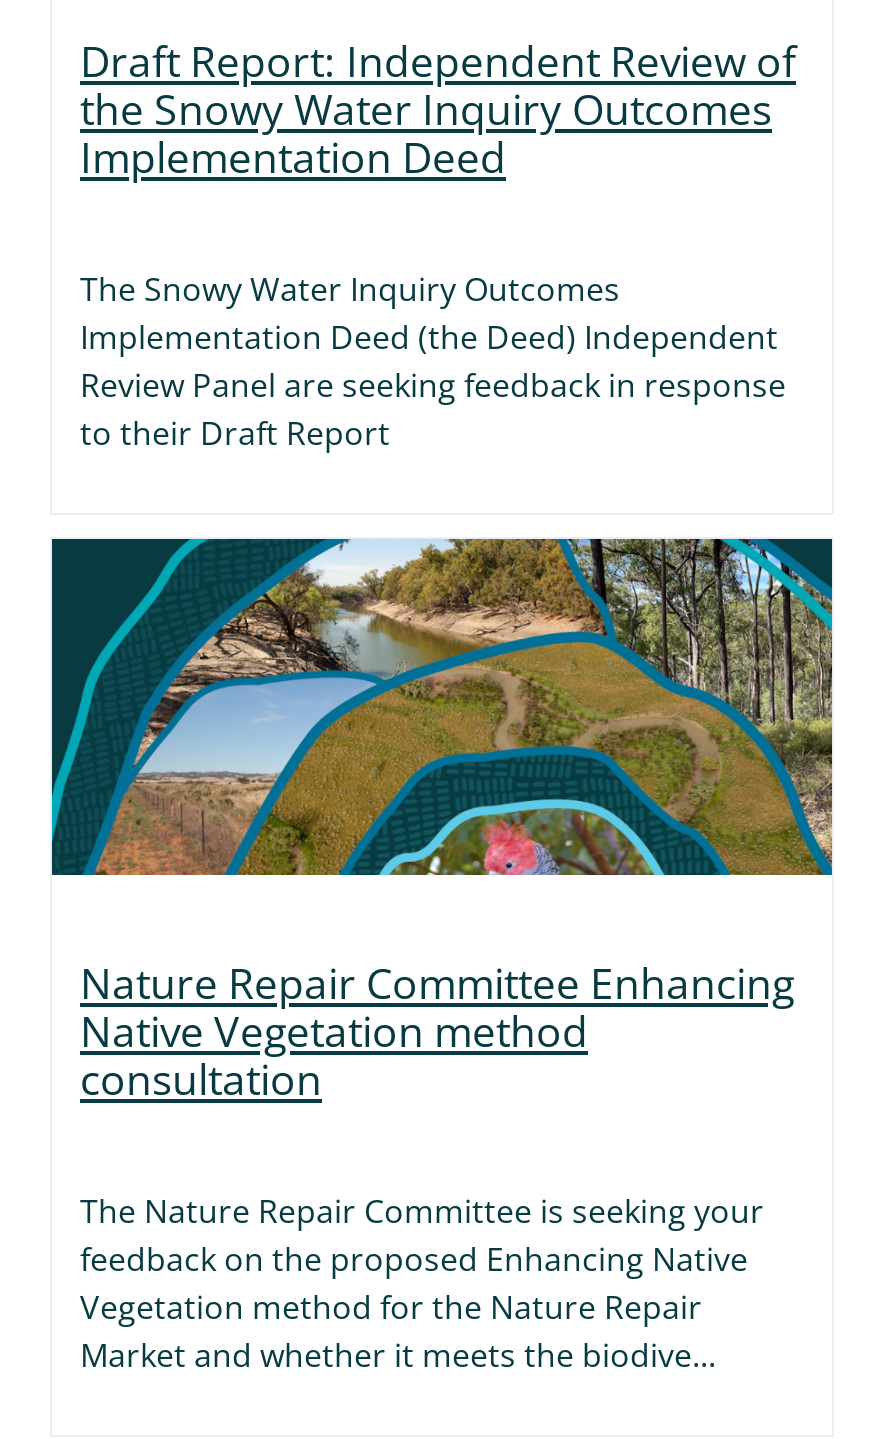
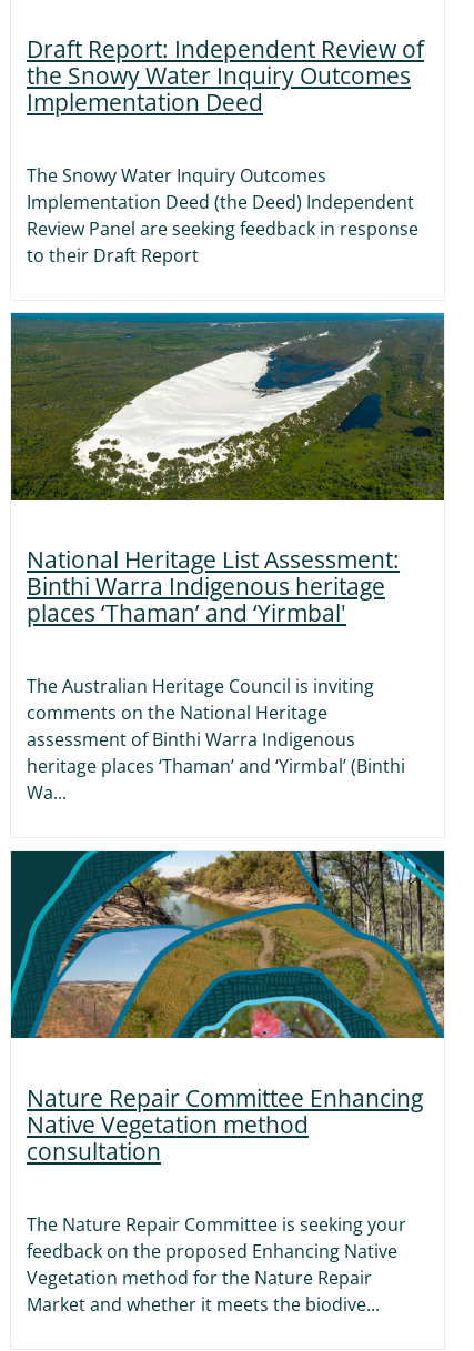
+ [image]
+ National Heritage List Assessment:
+ Binthi Warra Indigenous heritage
+ places ‘Thaman’ and ‘Yirmbal'
+ The Australian Heritage Council is inviting
+ comments on the National Heritage
+ assessment of Binthi Warra Indigenous
+ heritage places ‘Thaman’ and ‘Yirmbal’ (Binthi
+ Wa...
